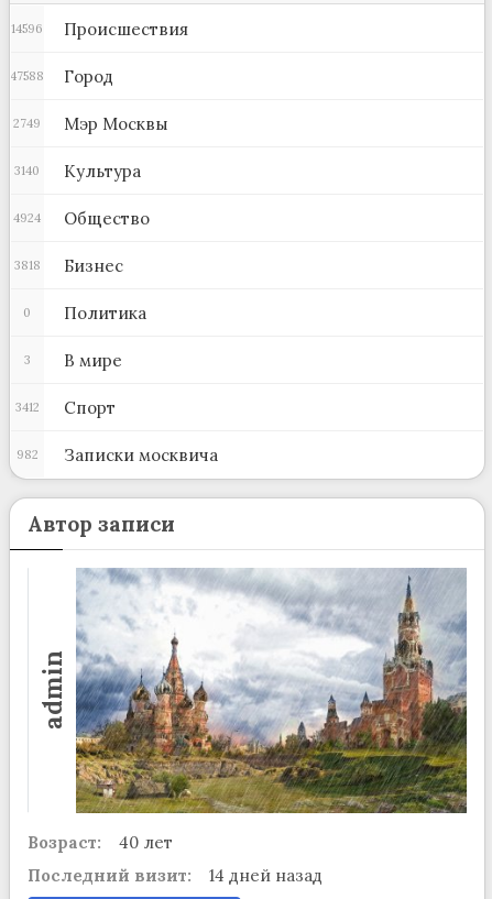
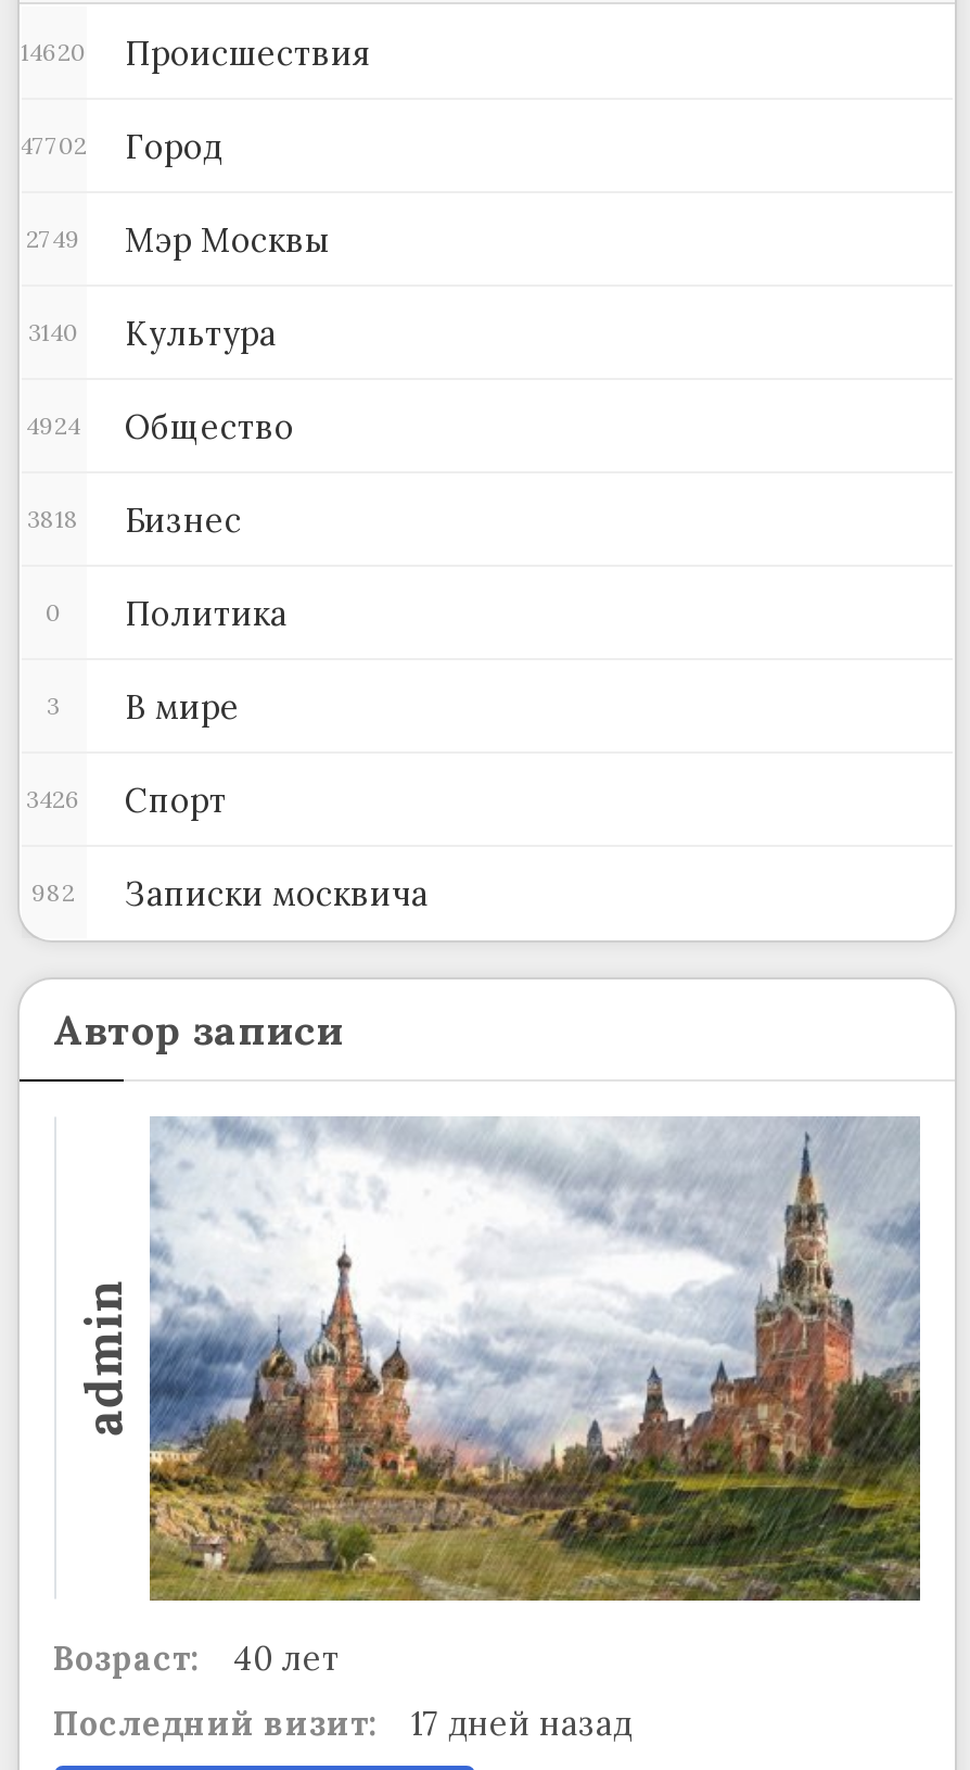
- 14596 Происшествия
+ 14620 Происшествия

- 47588 Город
+ 47702 Город

- 3412 Спорт
+ 3426 Спорт

- Последний визит: 14 дней назад
+ Последний визит: 17 дней назад
